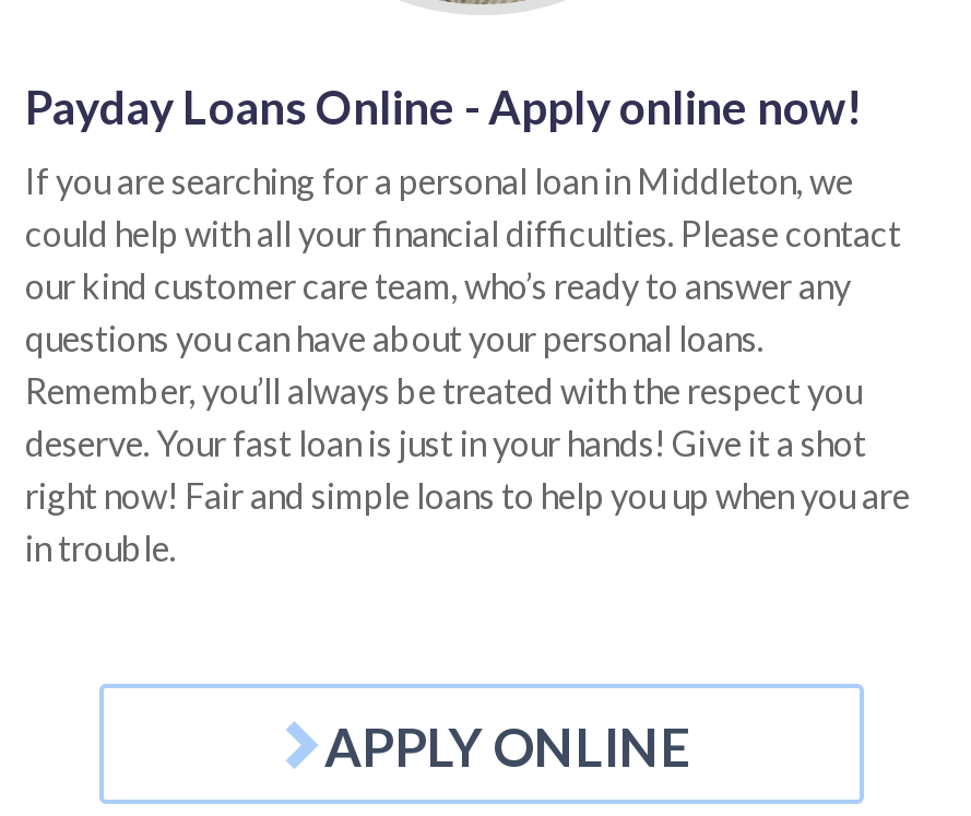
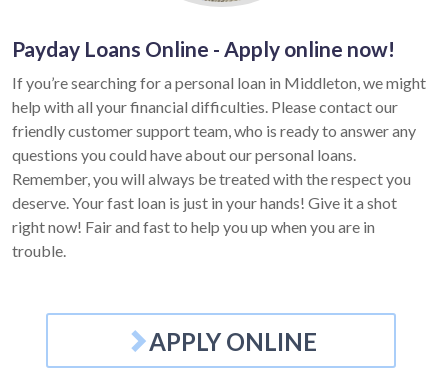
- If you are searching for a personal loan in Middleton, we
- could help with all your financial difficulties. Please contact
- our kind customer care team, who’s ready to answer any
- questions you can have about your personal loans.
- Remember, you’ll always be treated with the respect you
+ If you’re searching for a personal loan in Middleton, we might
+ help with all your financial difficulties. Please contact our
+ friendly customer support team, who is ready to answer any
+ questions you could have about our personal loans.
+ Remember, you will always be treated with the respect you

- right now! Fair and simple loans to help you up when you are
- in trouble.
+ right now! Fair and fast to help you up when you are in
+ trouble.
